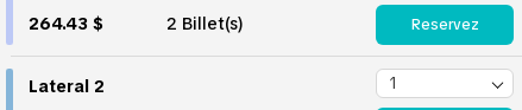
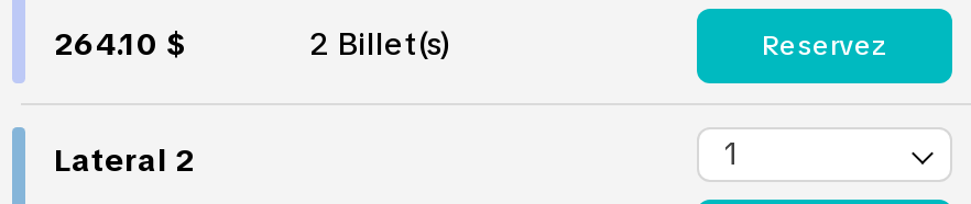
- 264.43 $
+ 264.10 $
